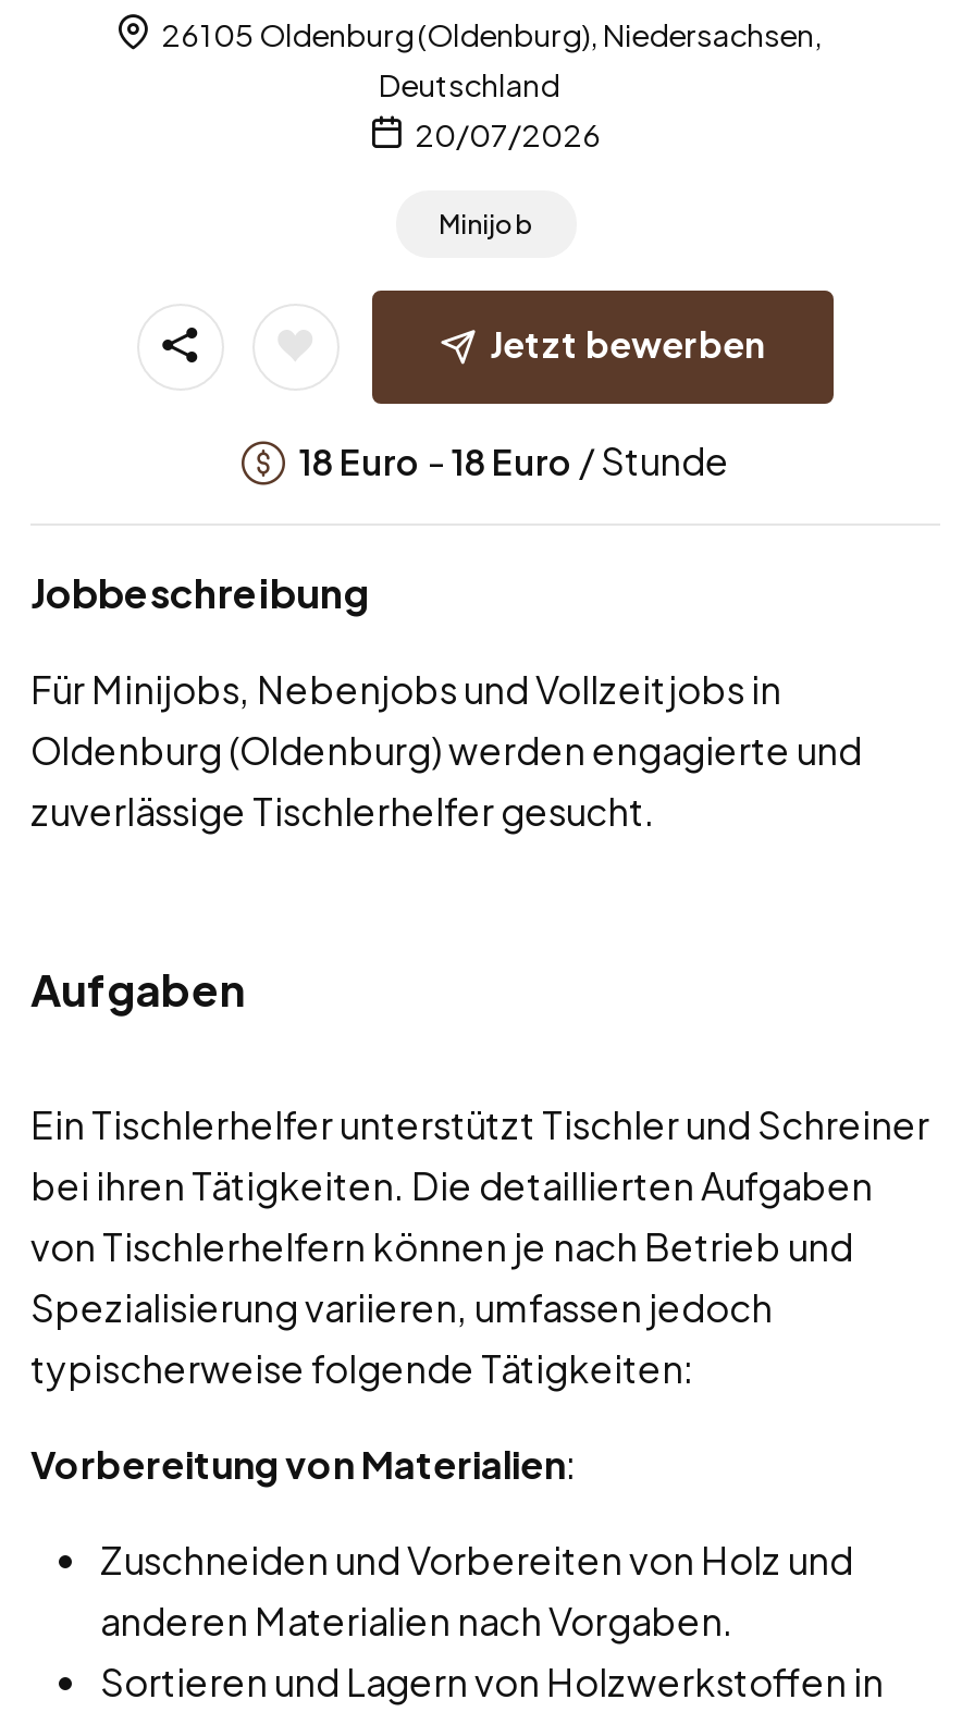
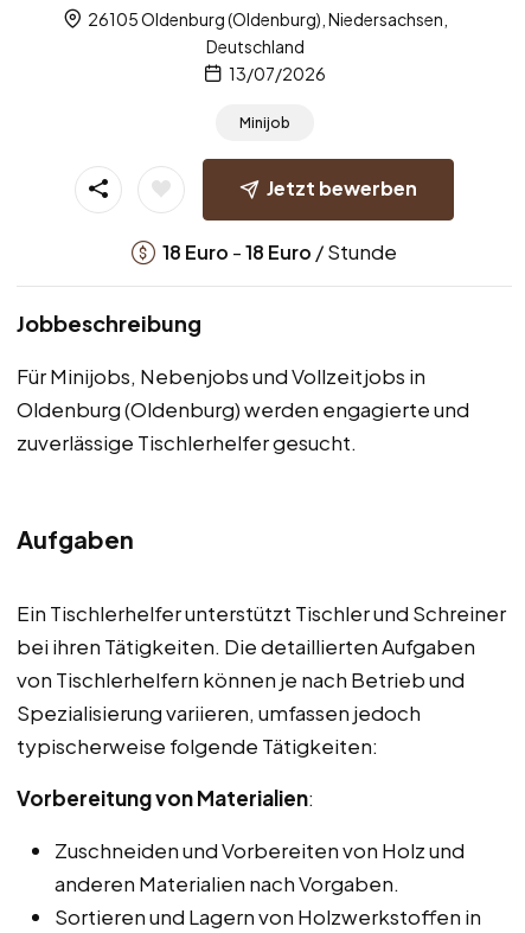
- 20/07/2026
+ 13/07/2026
